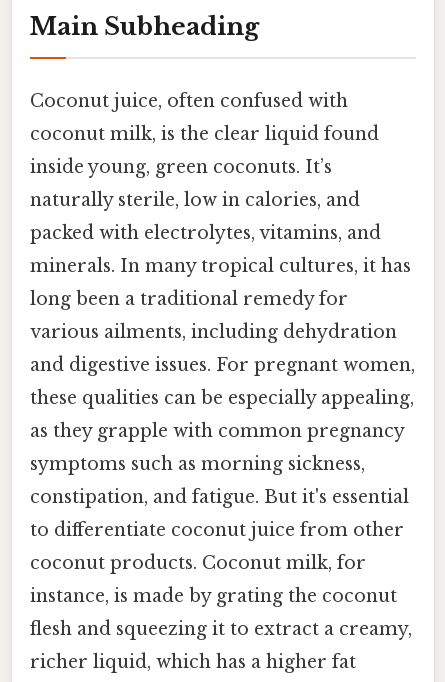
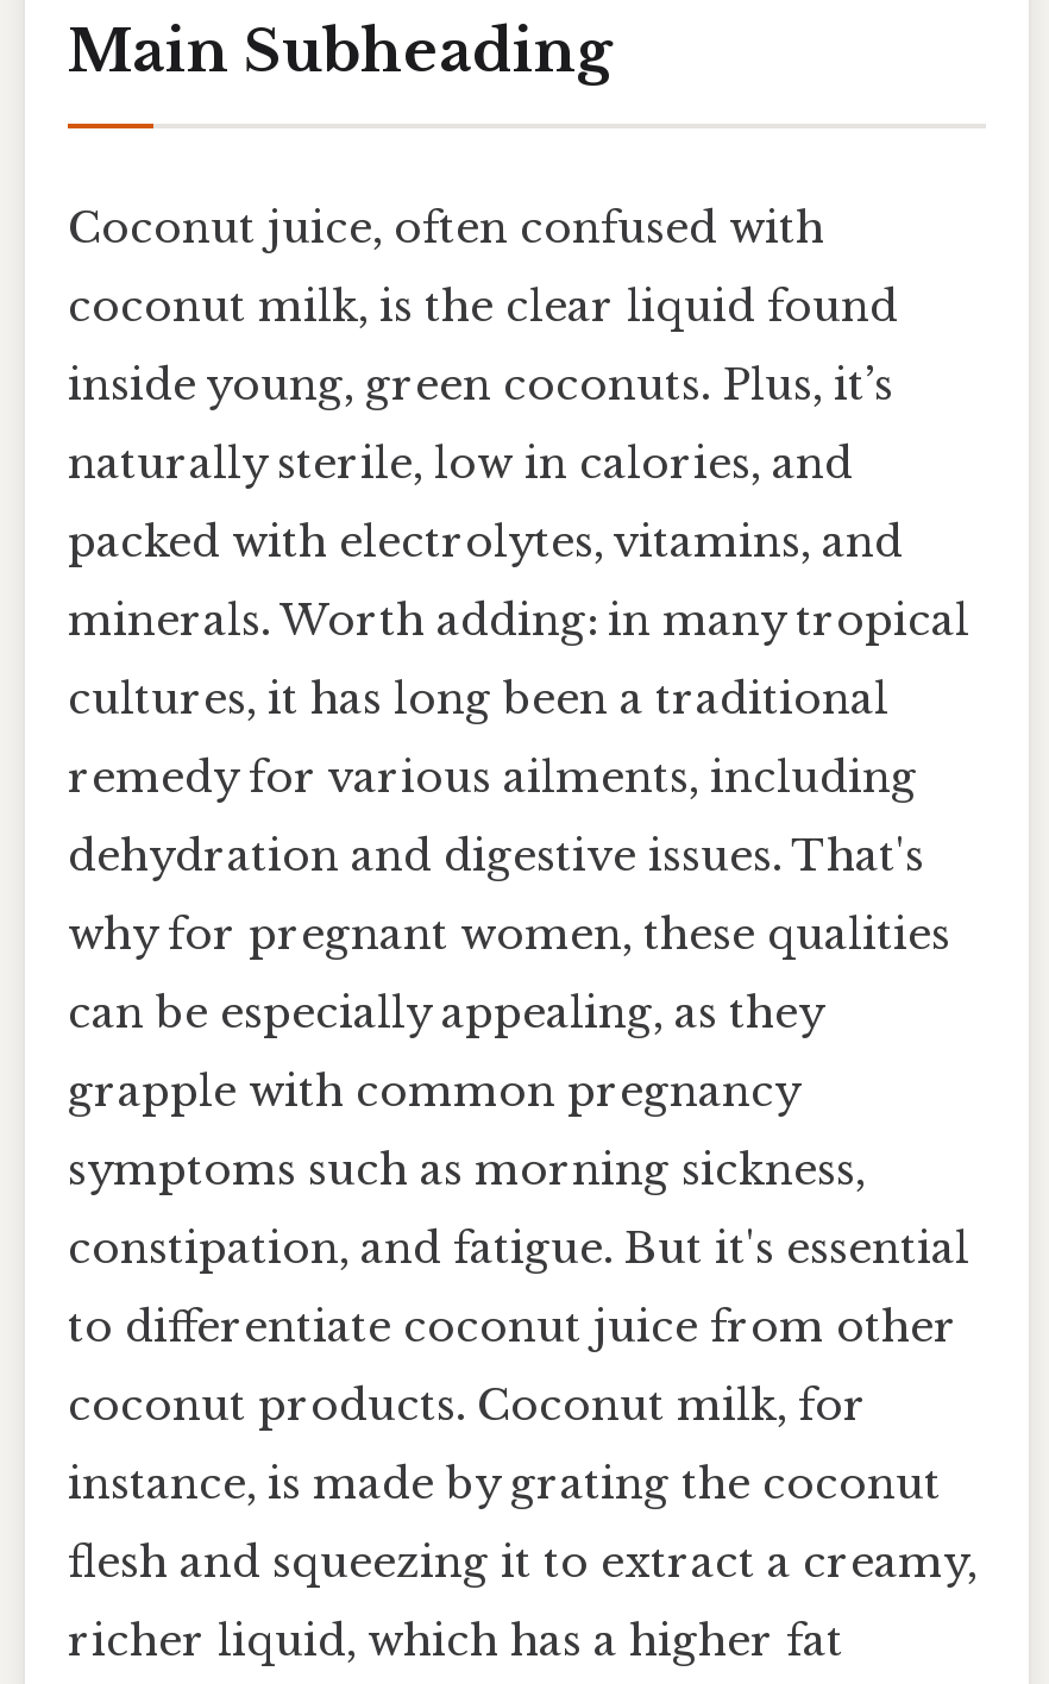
- inside young, green coconuts. It’s
+ inside young, green coconuts. Plus, it’s

- minerals. In many tropical cultures, it has
- long been a traditional remedy for
- various ailments, including dehydration
- and digestive issues. For pregnant women,
- these qualities can be especially appealing,
- as they grapple with common pregnancy
+ minerals. Worth adding: in many tropical
+ cultures, it has long been a traditional
+ remedy for various ailments, including
+ dehydration and digestive issues. That's
+ why for pregnant women, these qualities
+ can be especially appealing, as they
+ grapple with common pregnancy
